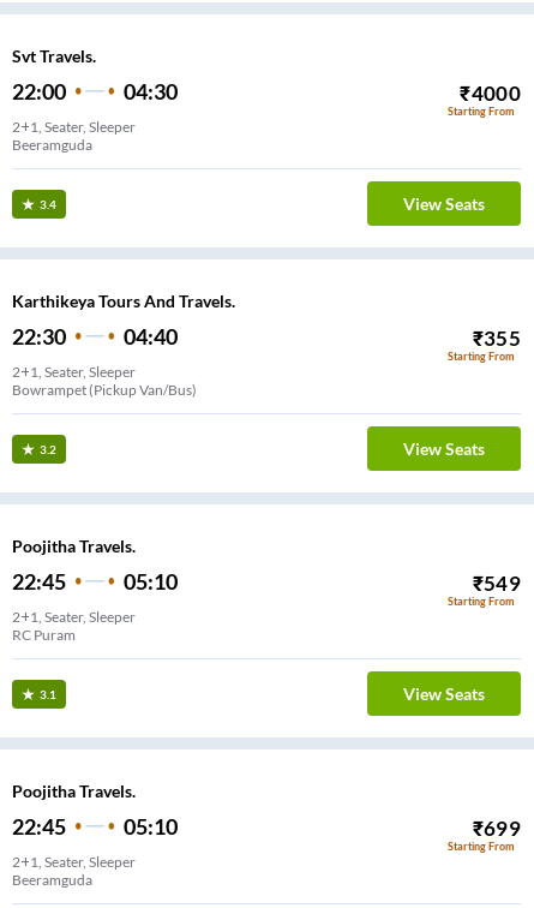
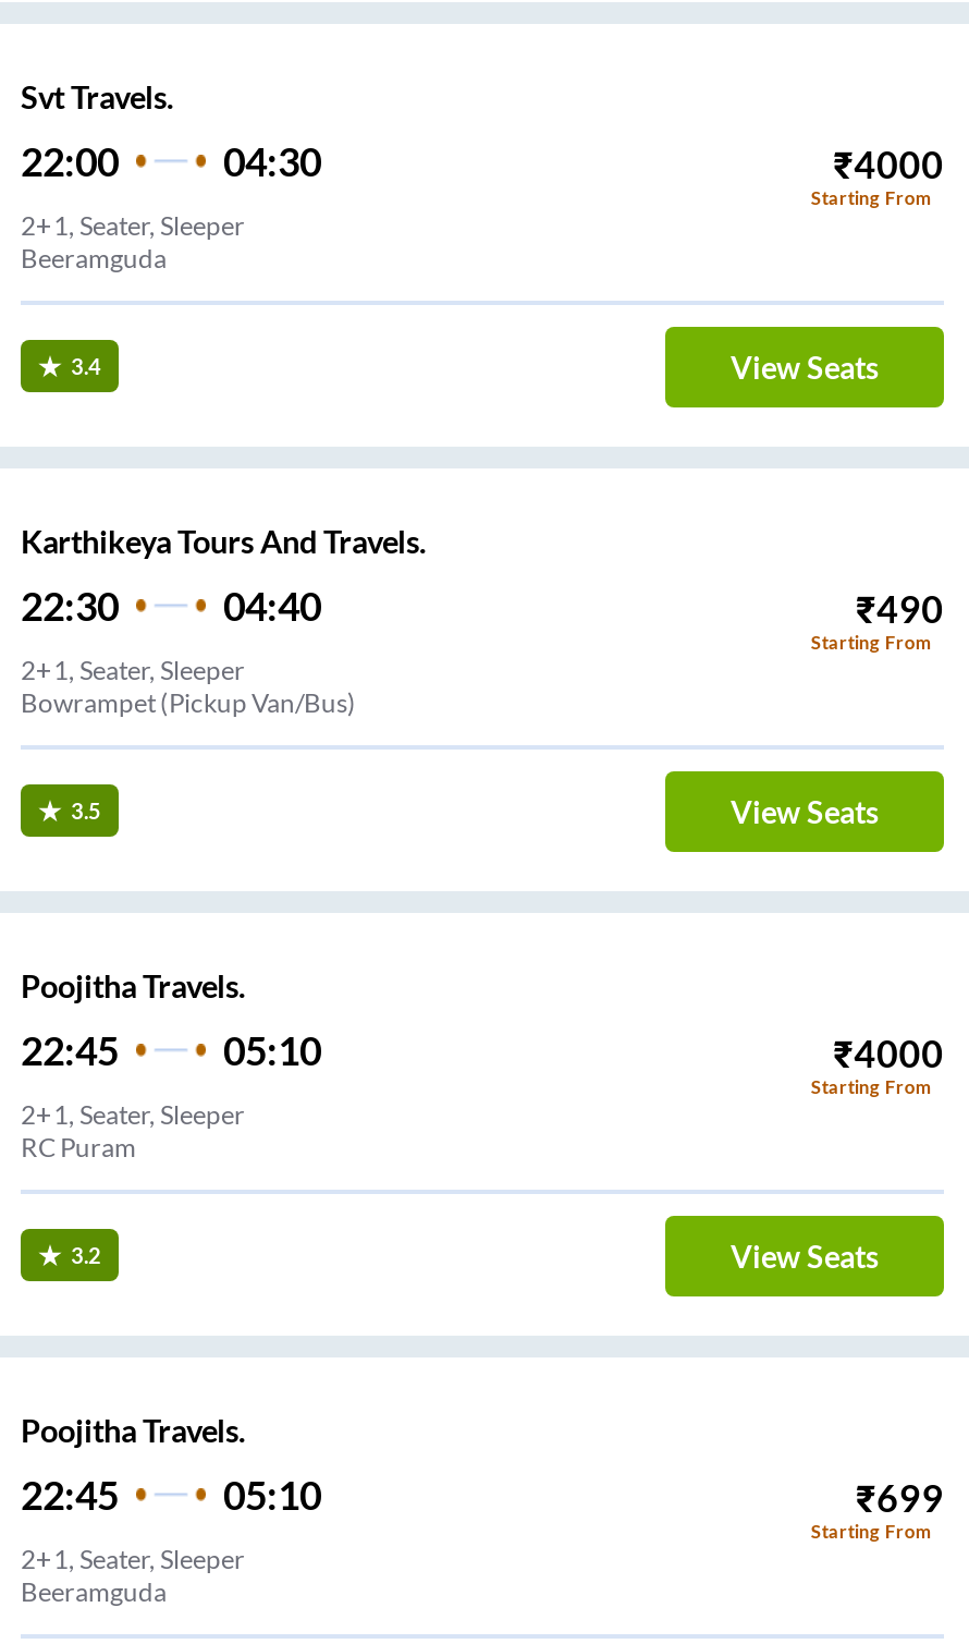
- ₹355
+ ₹490

- 3.2
+ 3.5

- ₹549
+ ₹4000

- 3.1
+ 3.2
